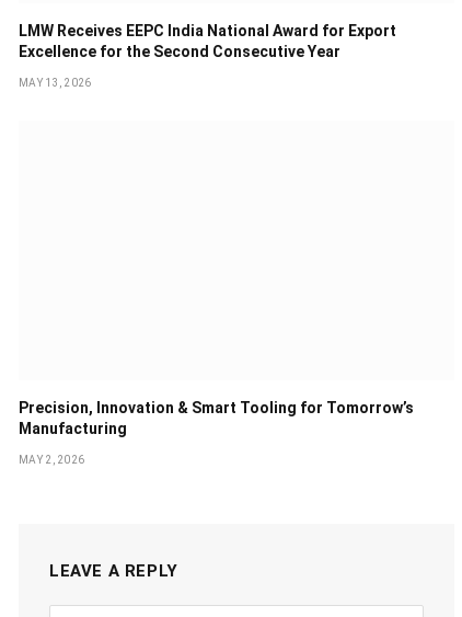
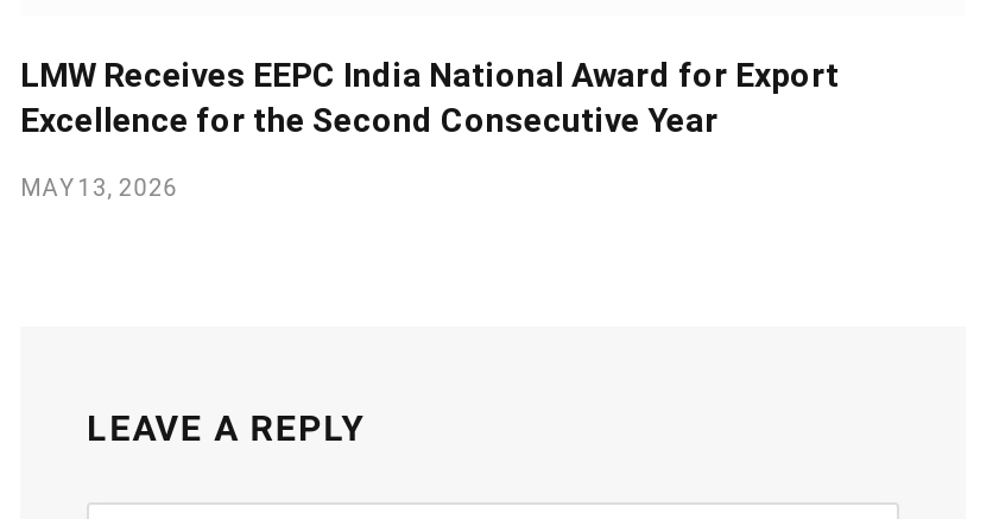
- Precision, Innovation & Smart Tooling for Tomorrow’s
- Manufacturing
- MAY 2, 2026
